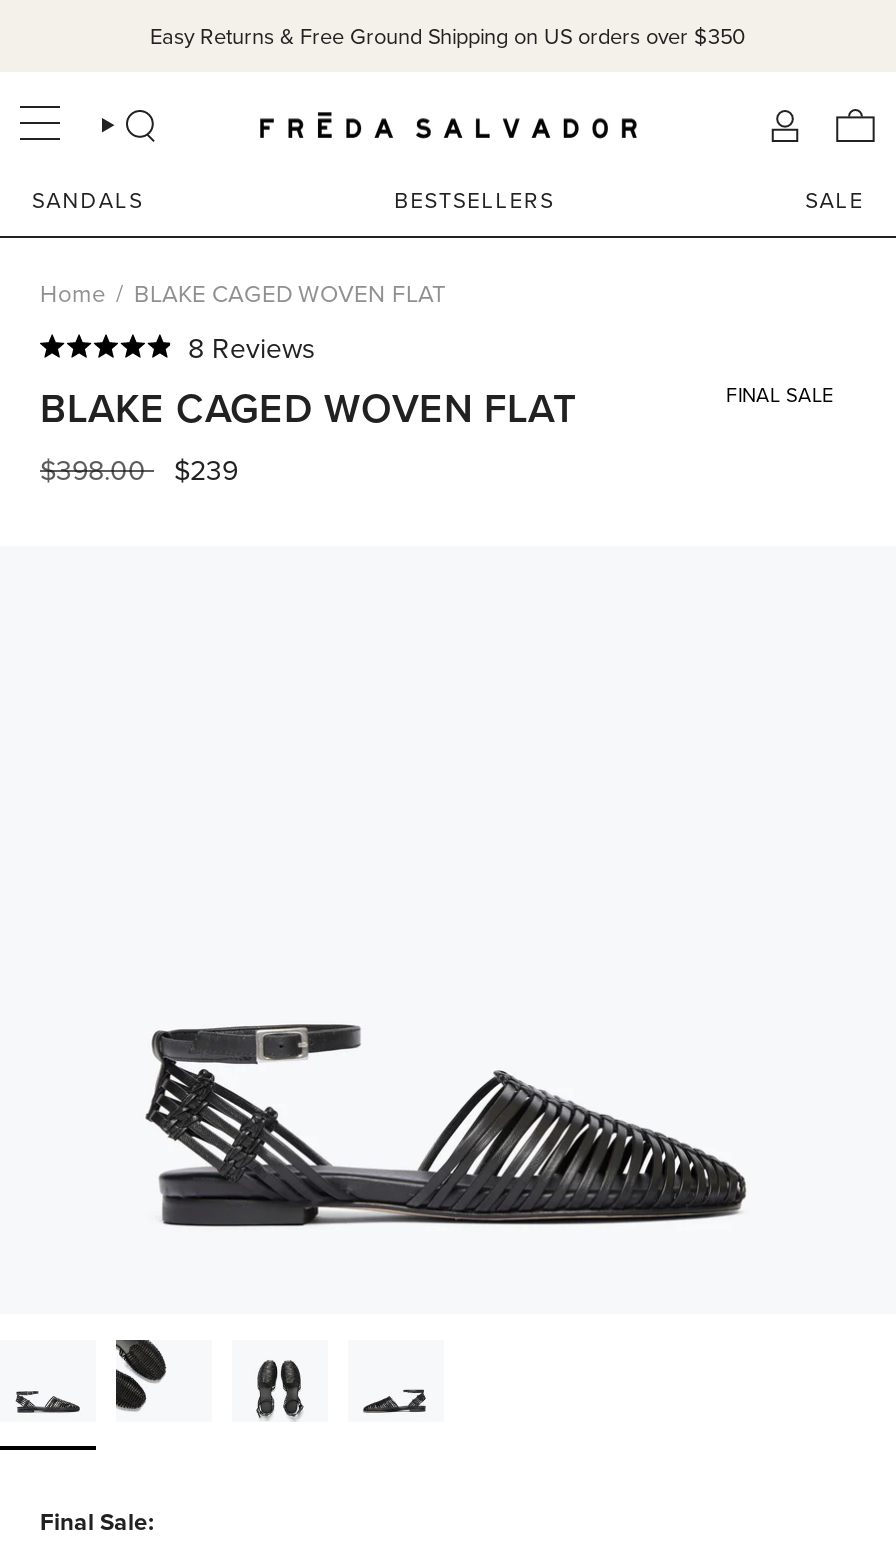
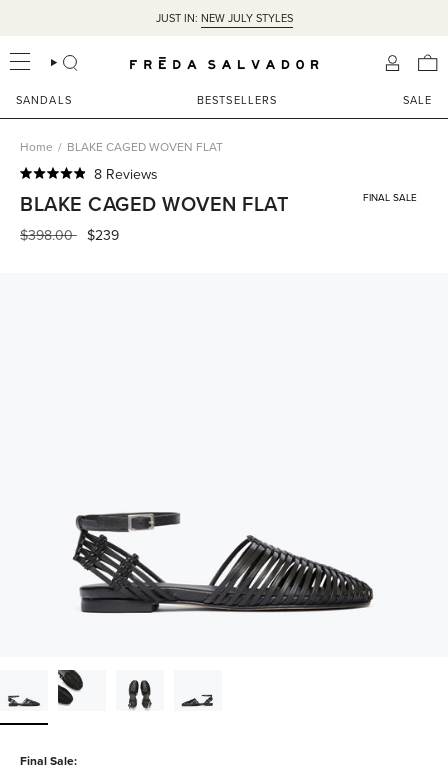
- Easy Returns & Free Ground Shipping on US orders over $350
+ JUST IN: NEW JULY STYLES
